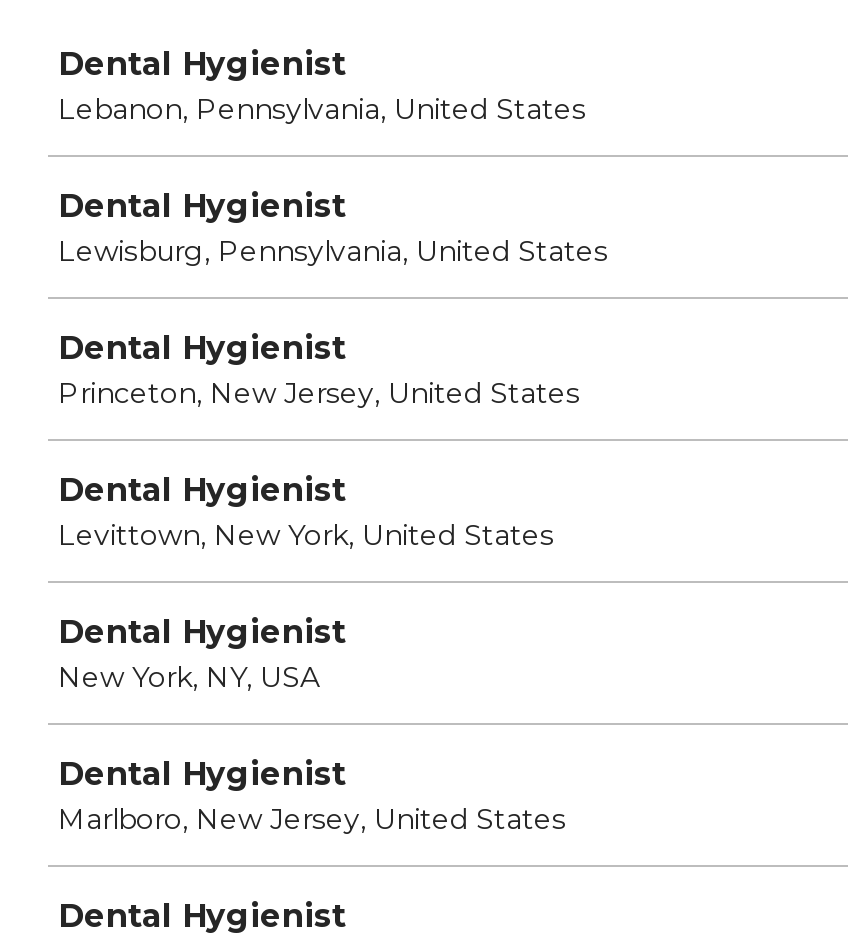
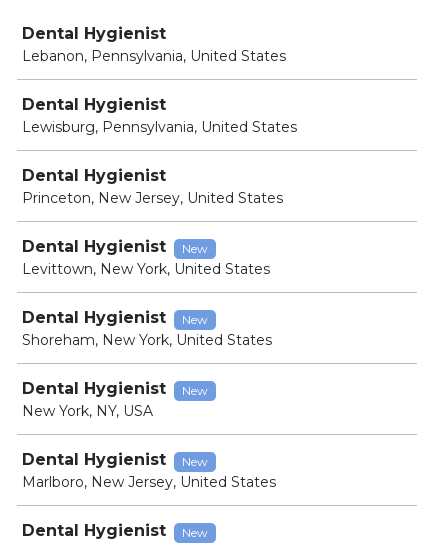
+ New

+ New
+ Shoreham, New York, United States
+ Dental Hygienist
+ New

+ New

+ New
